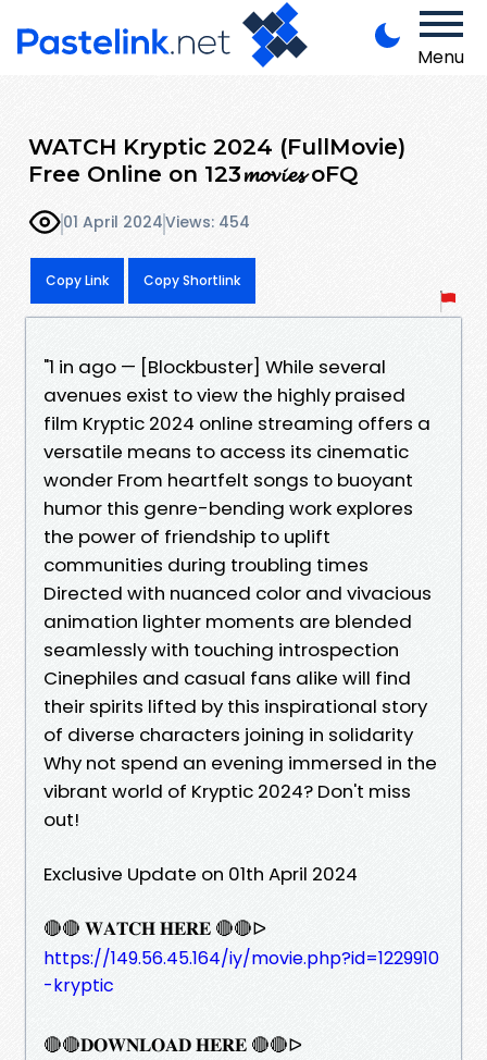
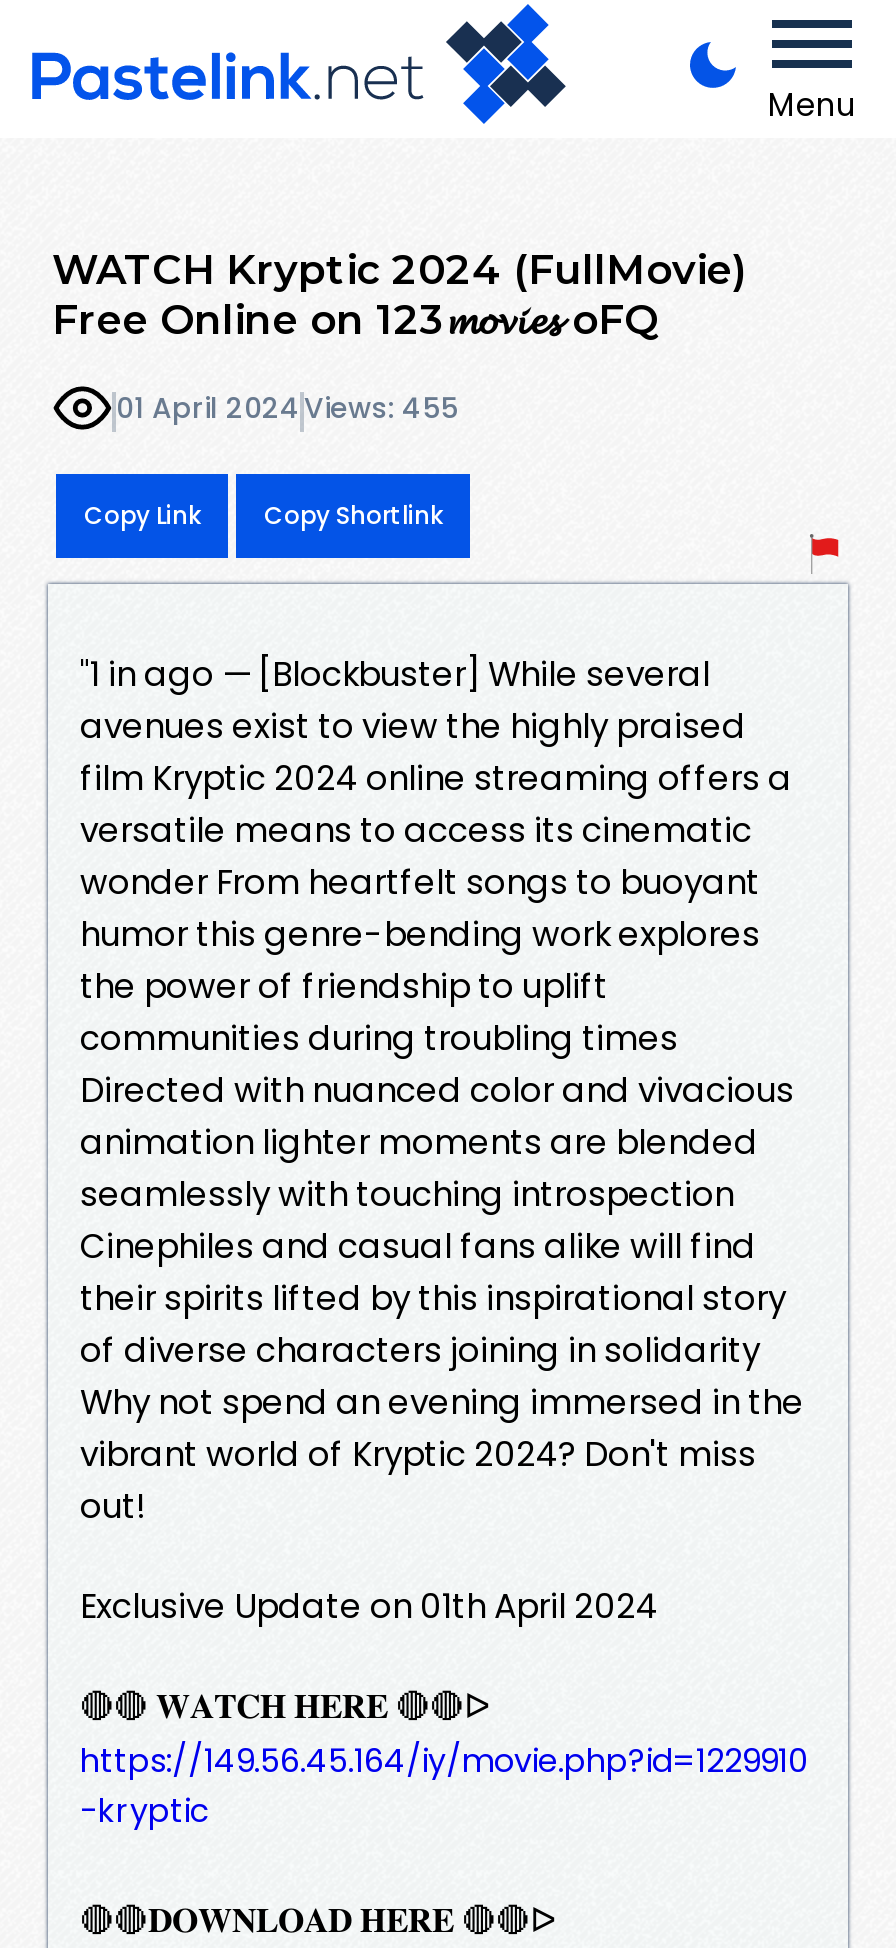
- 01 April 2024 Views: 454
+ 01 April 2024 Views: 455
